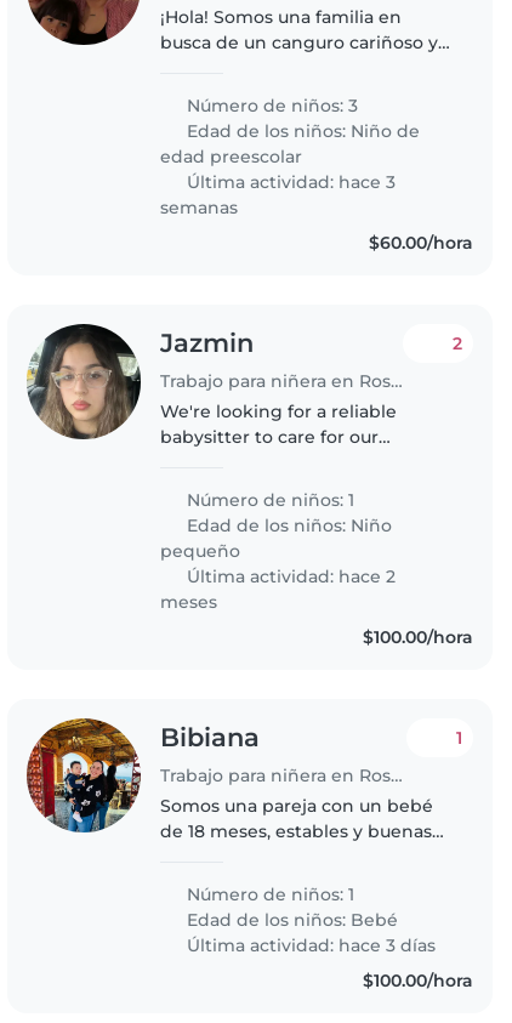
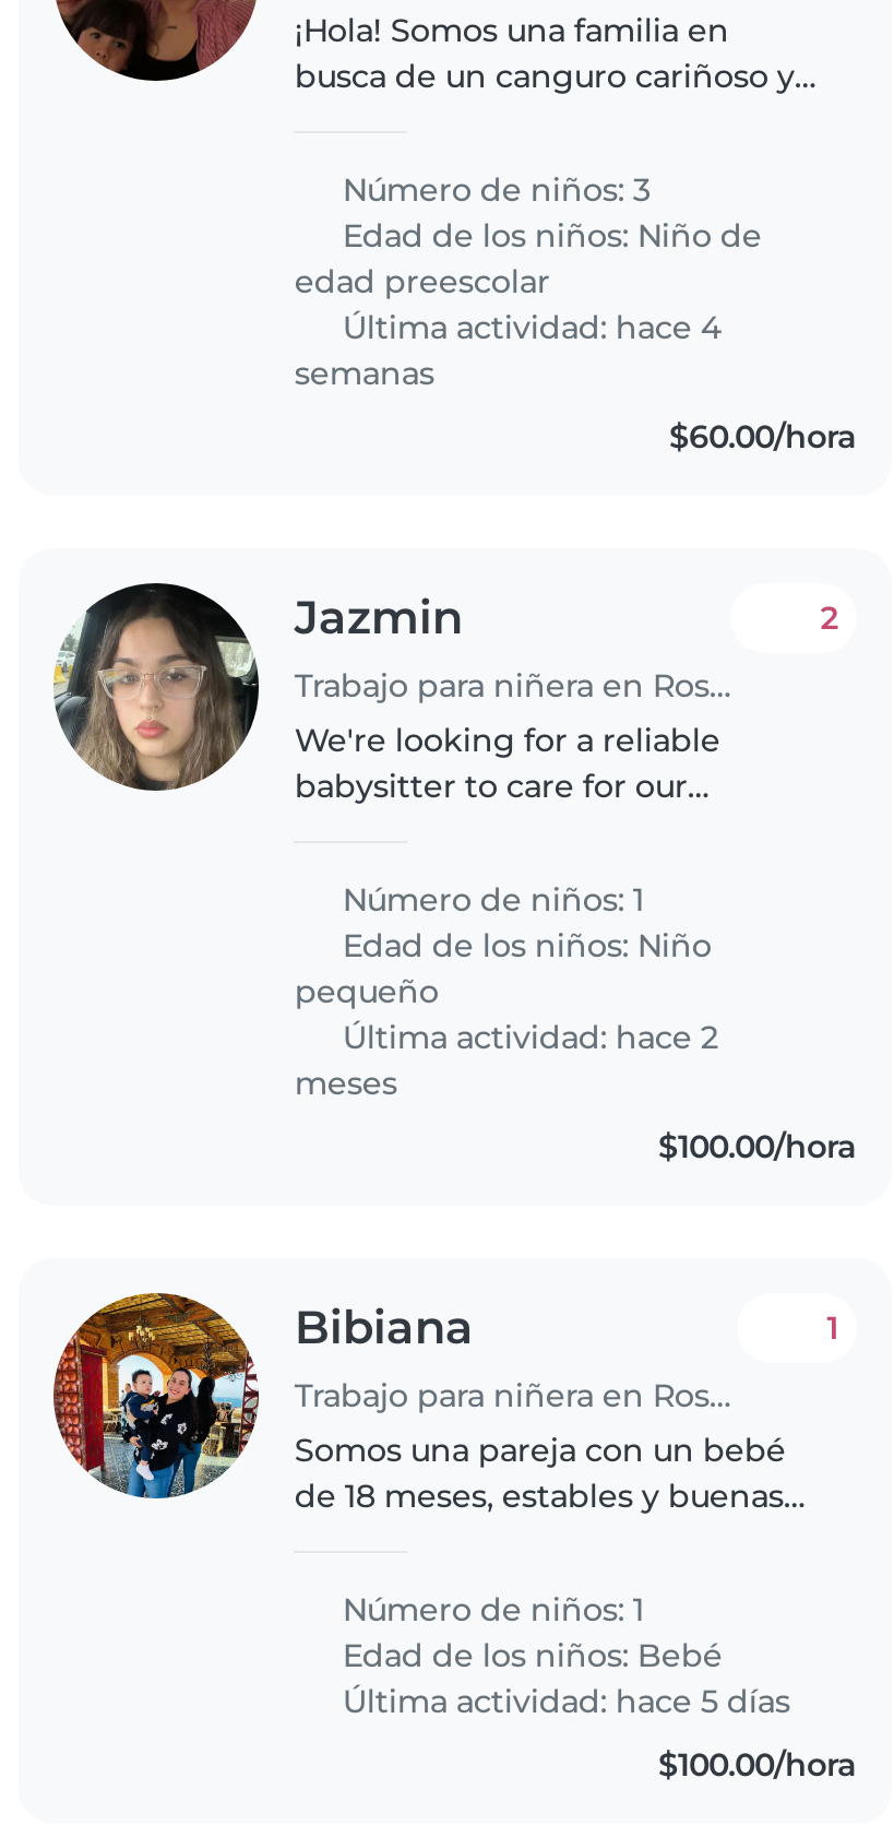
- Última actividad: hace 3
+ Última actividad: hace 4

- Última actividad: hace 3 días
+ Última actividad: hace 5 días
